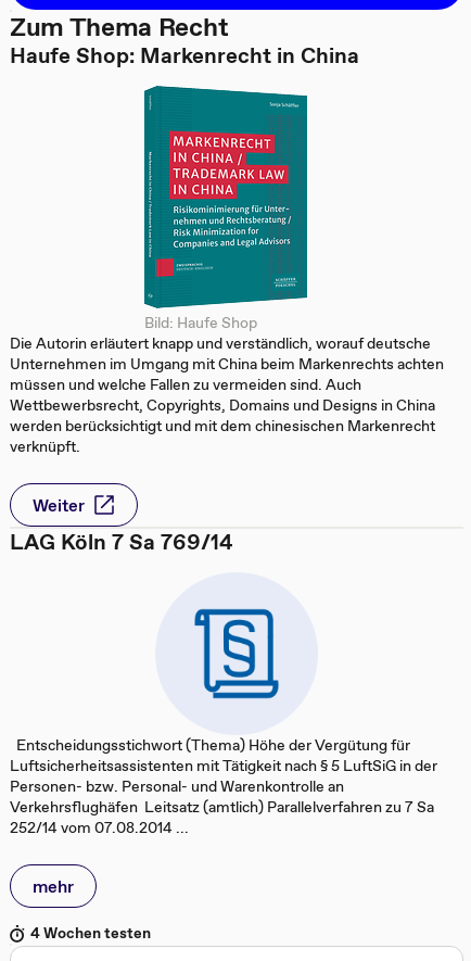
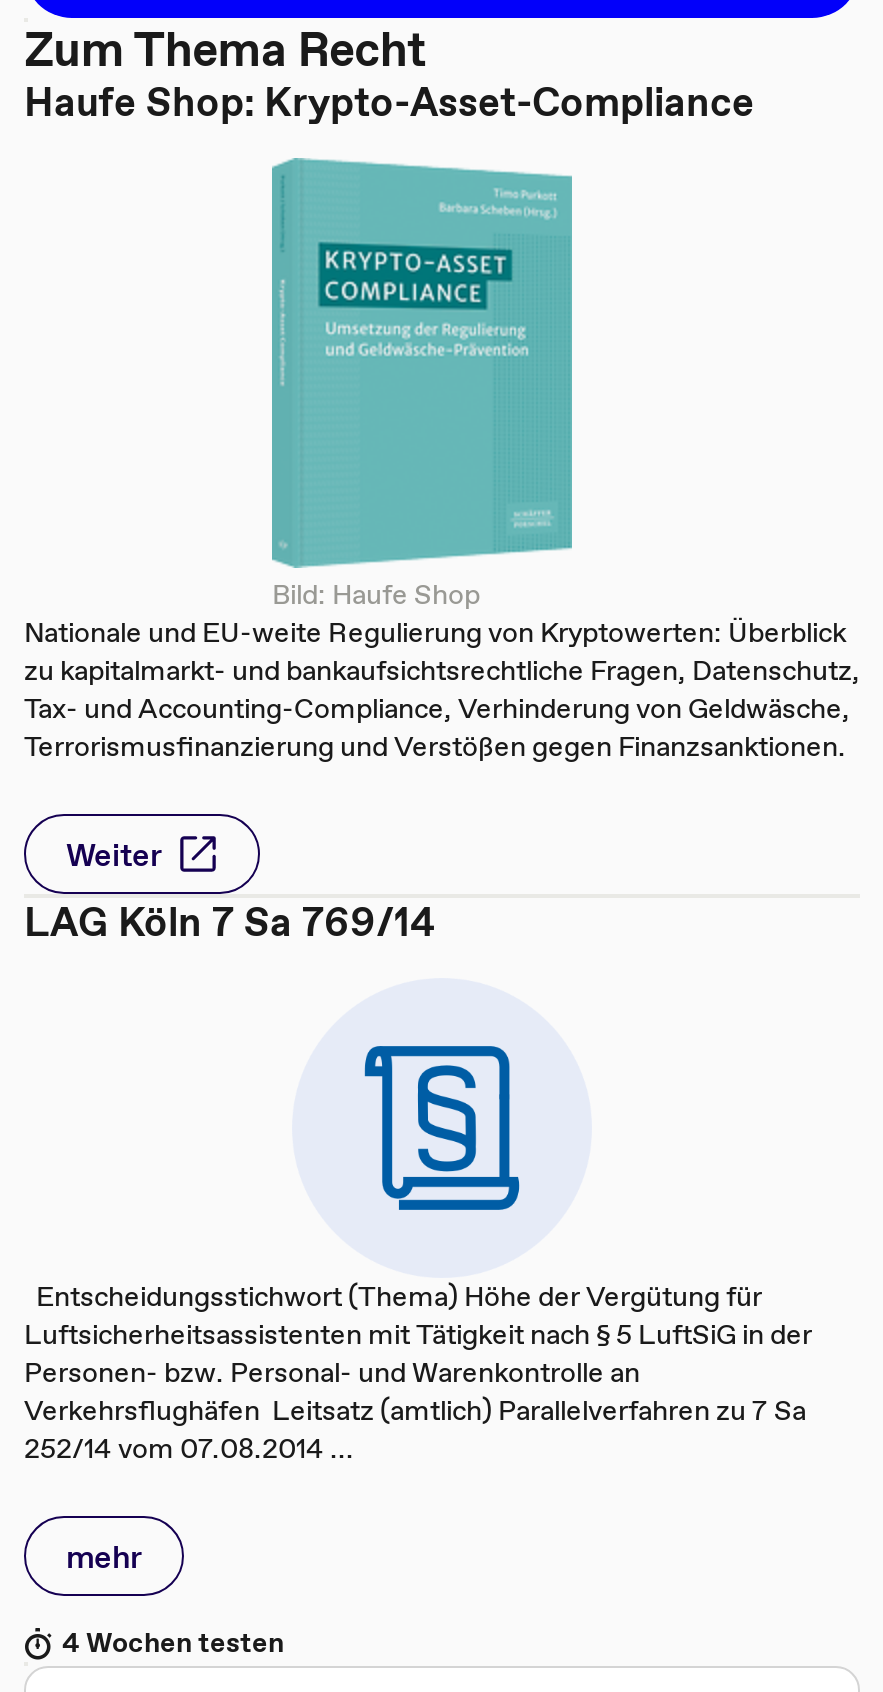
- Haufe Shop: Markenrecht in China
+ Haufe Shop: Krypto-Asset-Compliance

- [image]
- Die Autorin erläutert knapp und verständlich, worauf deutsche
- Unternehmen im Umgang mit China beim Markenrechts achten
- müssen und welche Fallen zu vermeiden sind. Auch
- Wettbewerbsrecht, Copyrights, Domains und Designs in China
- werden berücksichtigt und mit dem chinesischen Markenrecht
- verknüpft.
+ [image]
+ Nationale und EU-weite Regulierung von Kryptowerten: Überblick
+ zu kapitalmarkt- und bankaufsichtsrechtliche Fragen, Datenschutz,
+ Tax- und Accounting-Compliance, Verhinderung von Geldwäsche,
+ Terrorismusfinanzierung und Verstößen gegen Finanzsanktionen.
